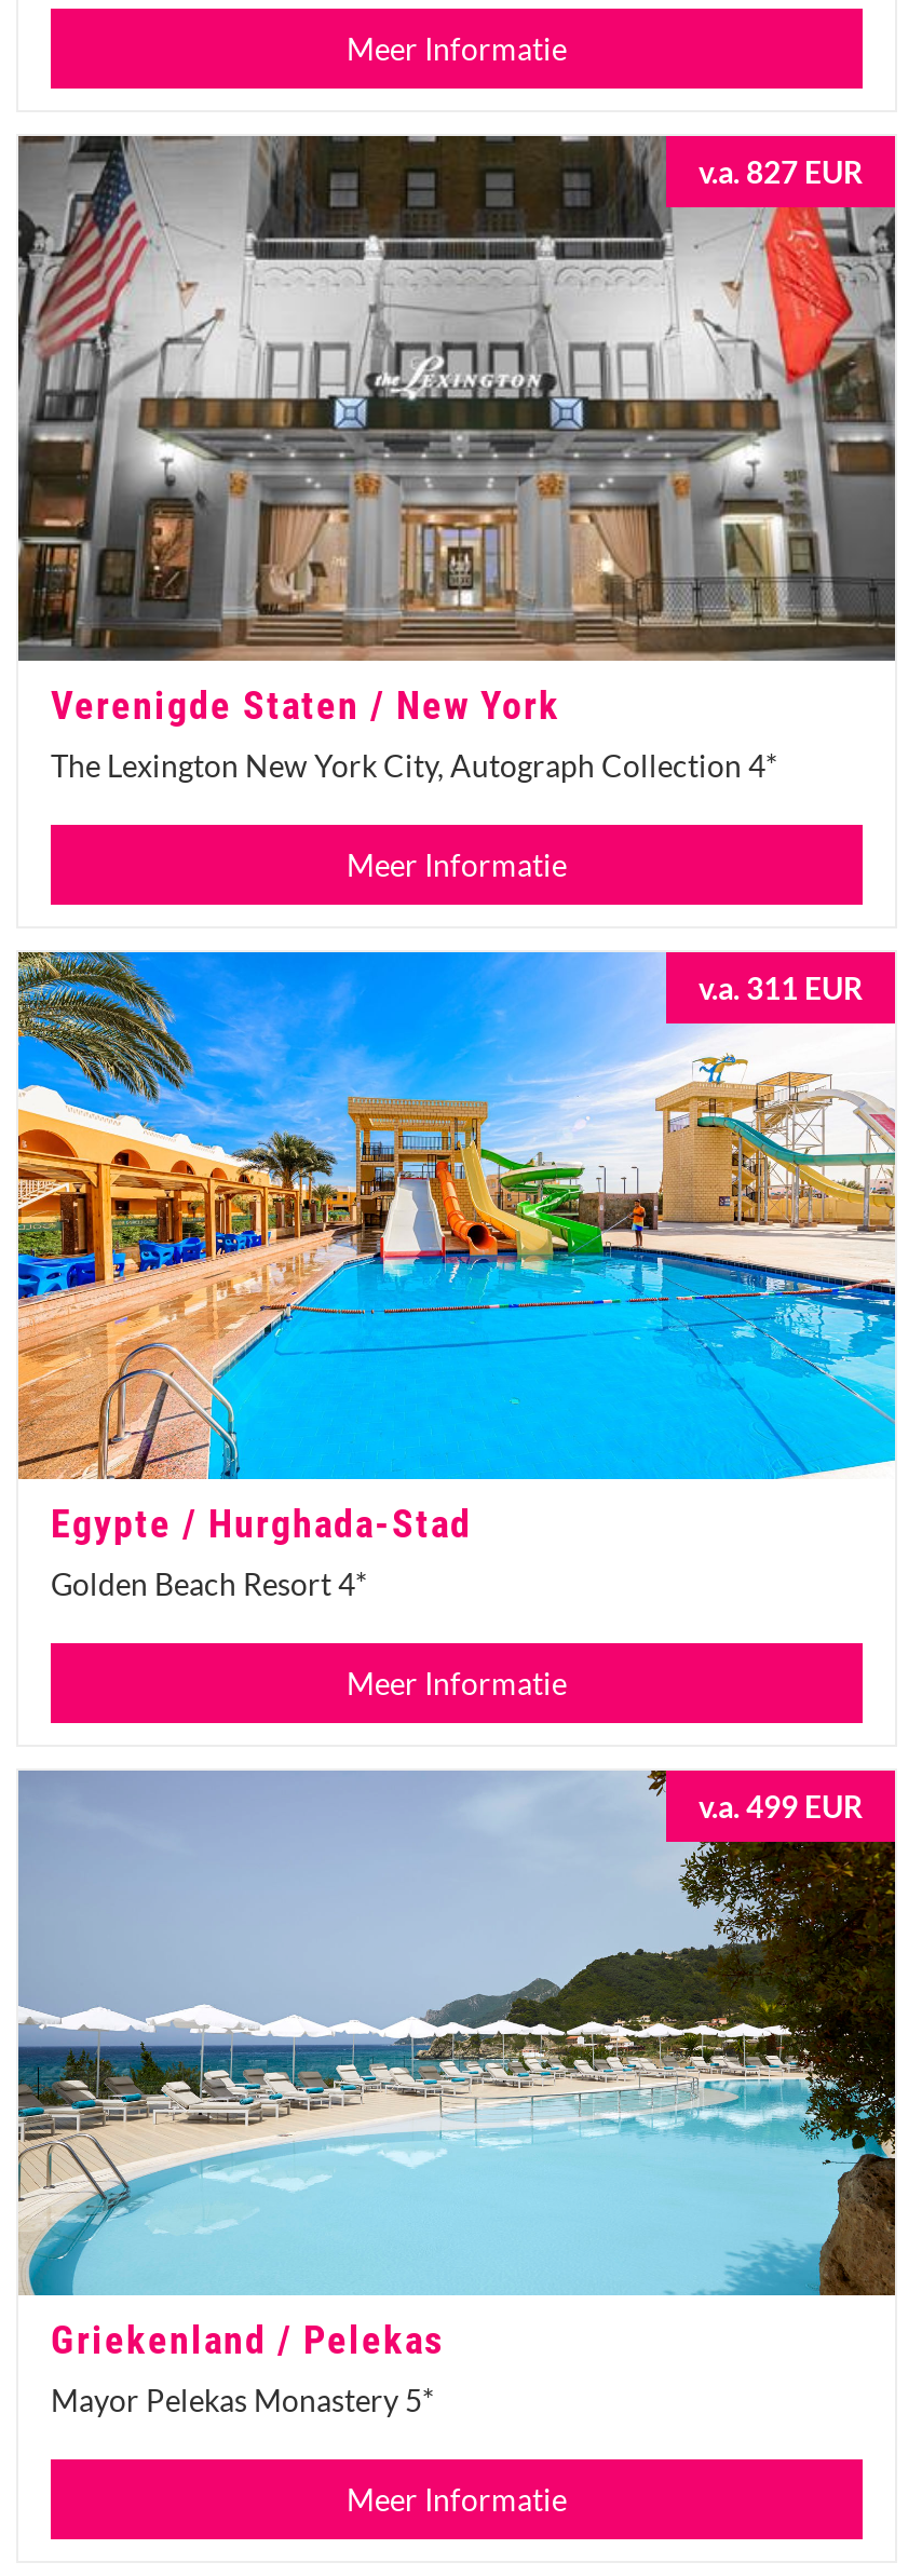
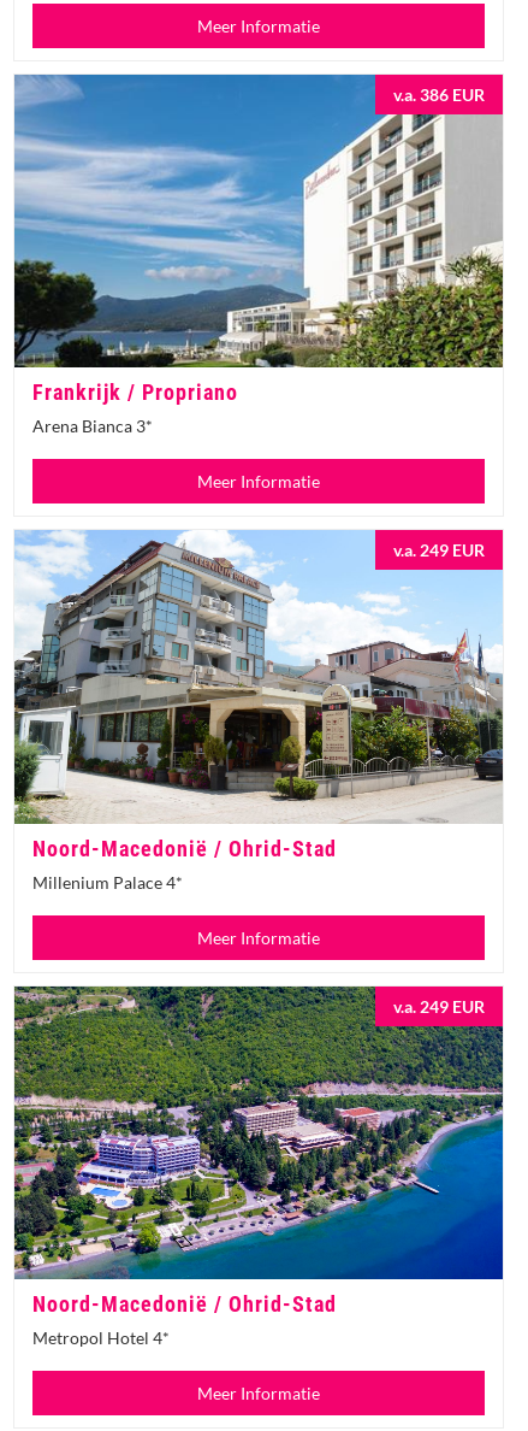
- [image]
- v.a. 827 EUR
+ [image]
+ v.a. 386 EUR

- Verenigde Staten / New York
- The Lexington New York City, Autograph Collection 4*
+ Frankrijk / Propriano
+ Arena Bianca 3*

- [image]
- v.a. 311 EUR
+ [image]
+ v.a. 249 EUR

- Egypte / Hurghada-Stad
- Golden Beach Resort 4*
+ Noord-Macedonië / Ohrid-Stad
+ Millenium Palace 4*

- [image]
- v.a. 499 EUR
+ [image]
+ v.a. 249 EUR

- Griekenland / Pelekas
- Mayor Pelekas Monastery 5*
+ Noord-Macedonië / Ohrid-Stad
+ Metropol Hotel 4*
